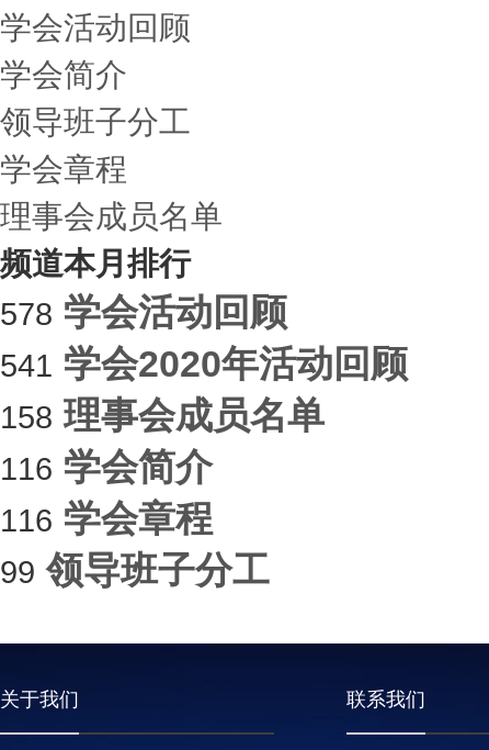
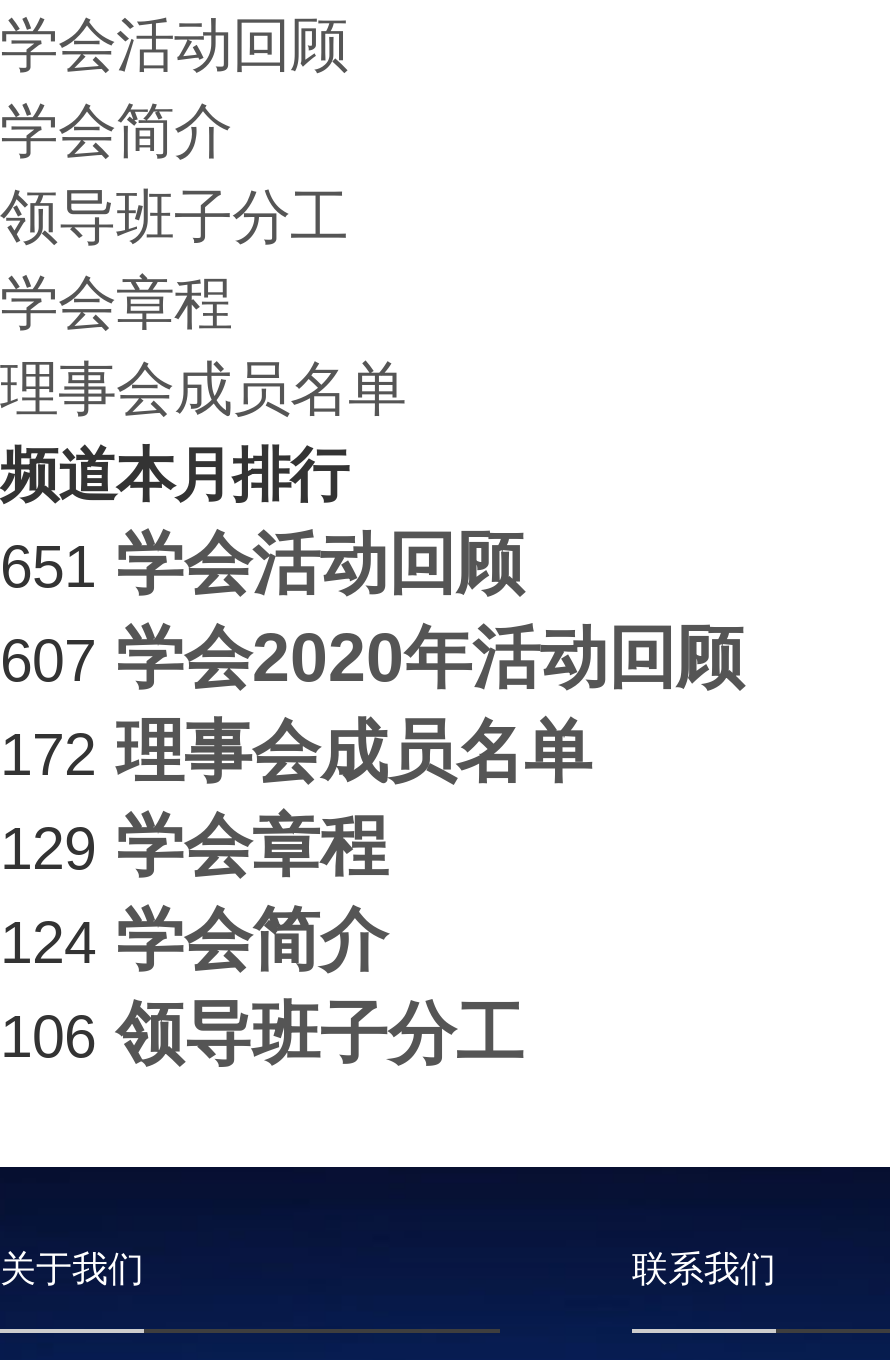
- 578 学会活动回顾
+ 651 学会活动回顾

- 541 学会2020年活动回顾
+ 607 学会2020年活动回顾

- 158 理事会成员名单
+ 172 理事会成员名单

- 116 学会简介
+ 129 学会章程

- 116 学会章程
+ 124 学会简介

- 99 领导班子分工
+ 106 领导班子分工
